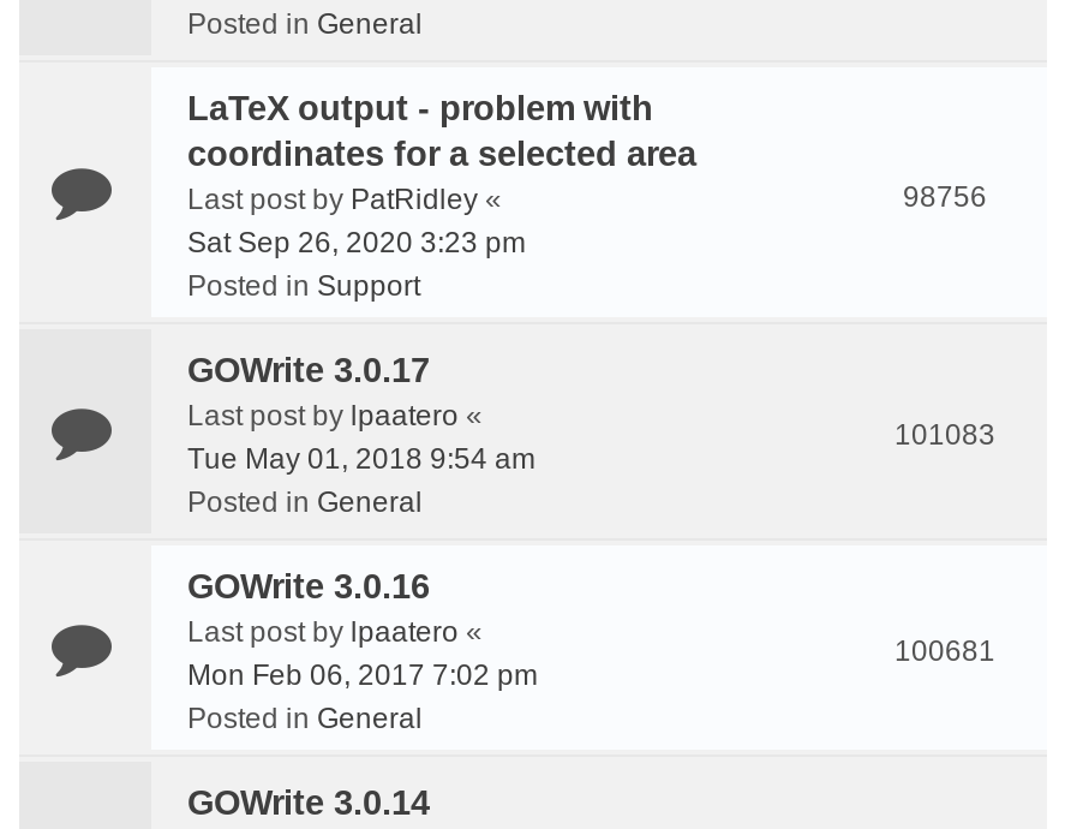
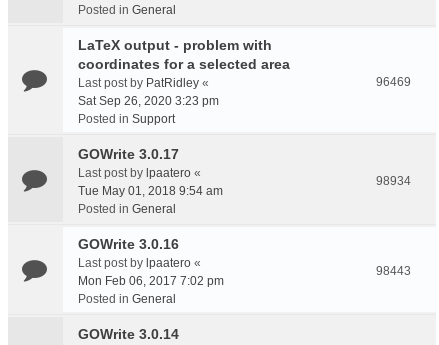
- 98756
+ 96469

- 101083
+ 98934

- 100681
+ 98443
